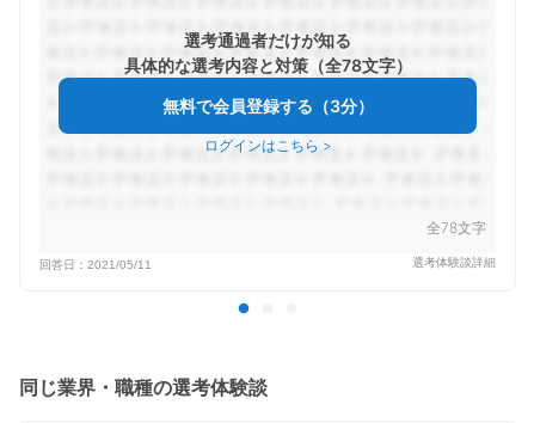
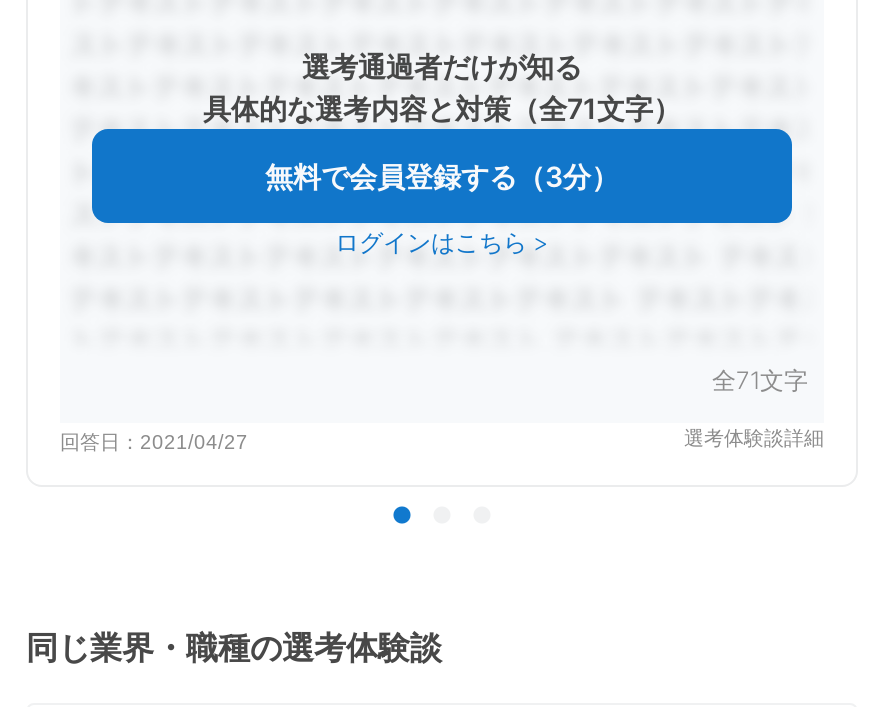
- 具体的な選考内容と対策（全78文字）
+ 具体的な選考内容と対策（全71文字）

- 全78文字
+ 全71文字

- 回答日：2021/05/11
+ 回答日：2021/04/27
